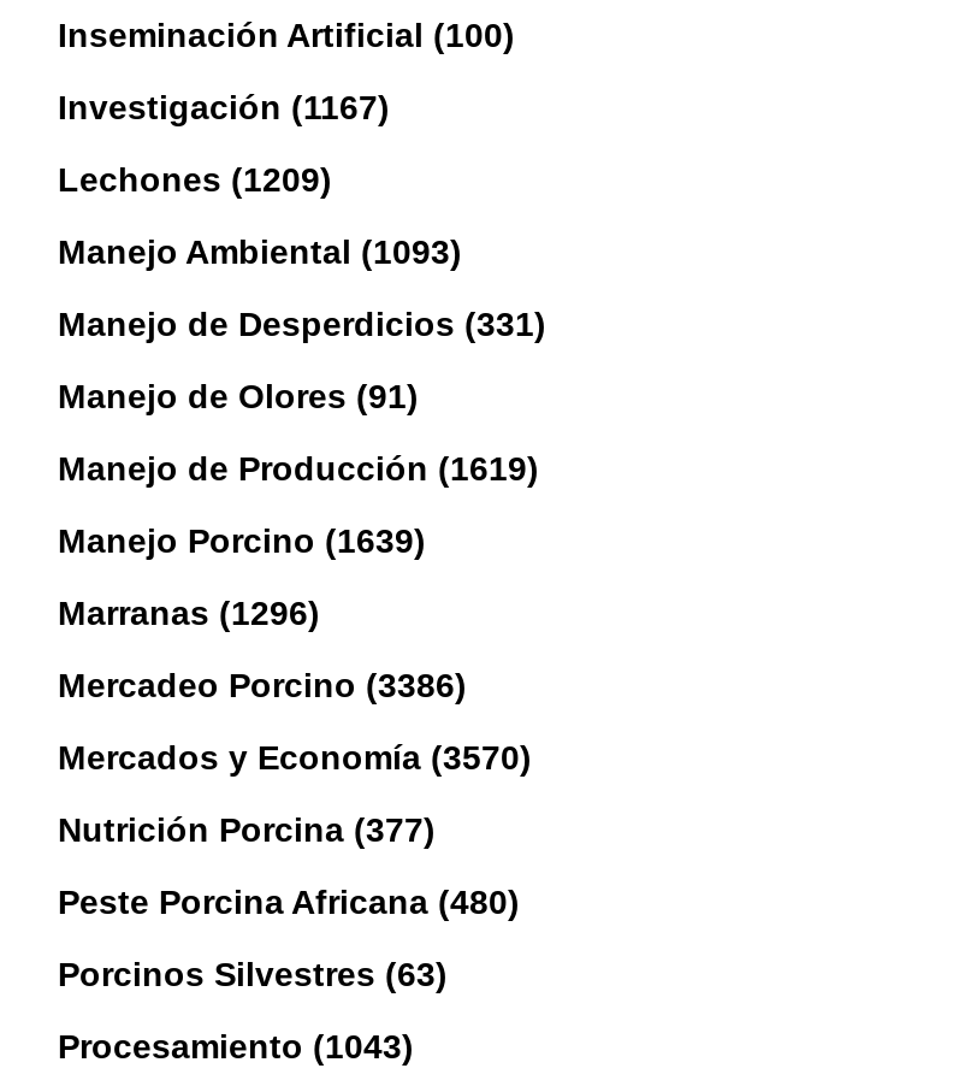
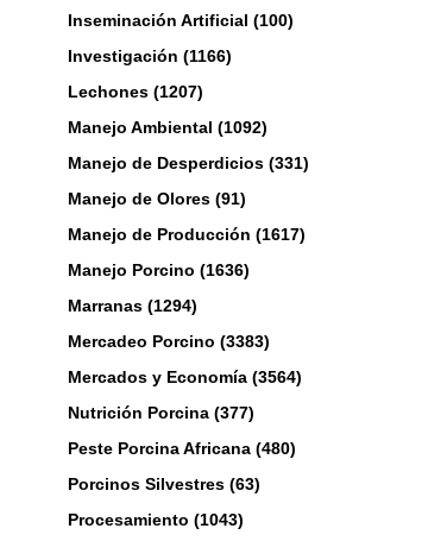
- Investigación (1167)
+ Investigación (1166)

- Lechones (1209)
+ Lechones (1207)

- Manejo Ambiental (1093)
+ Manejo Ambiental (1092)

- Manejo de Producción (1619)
+ Manejo de Producción (1617)

- Manejo Porcino (1639)
+ Manejo Porcino (1636)

- Marranas (1296)
+ Marranas (1294)

- Mercadeo Porcino (3386)
+ Mercadeo Porcino (3383)

- Mercados y Economía (3570)
+ Mercados y Economía (3564)
